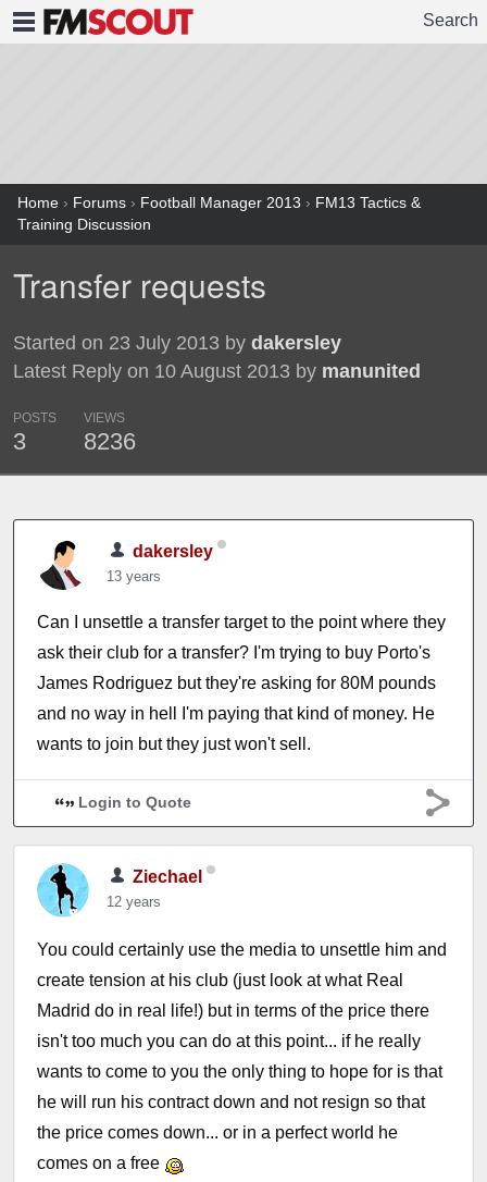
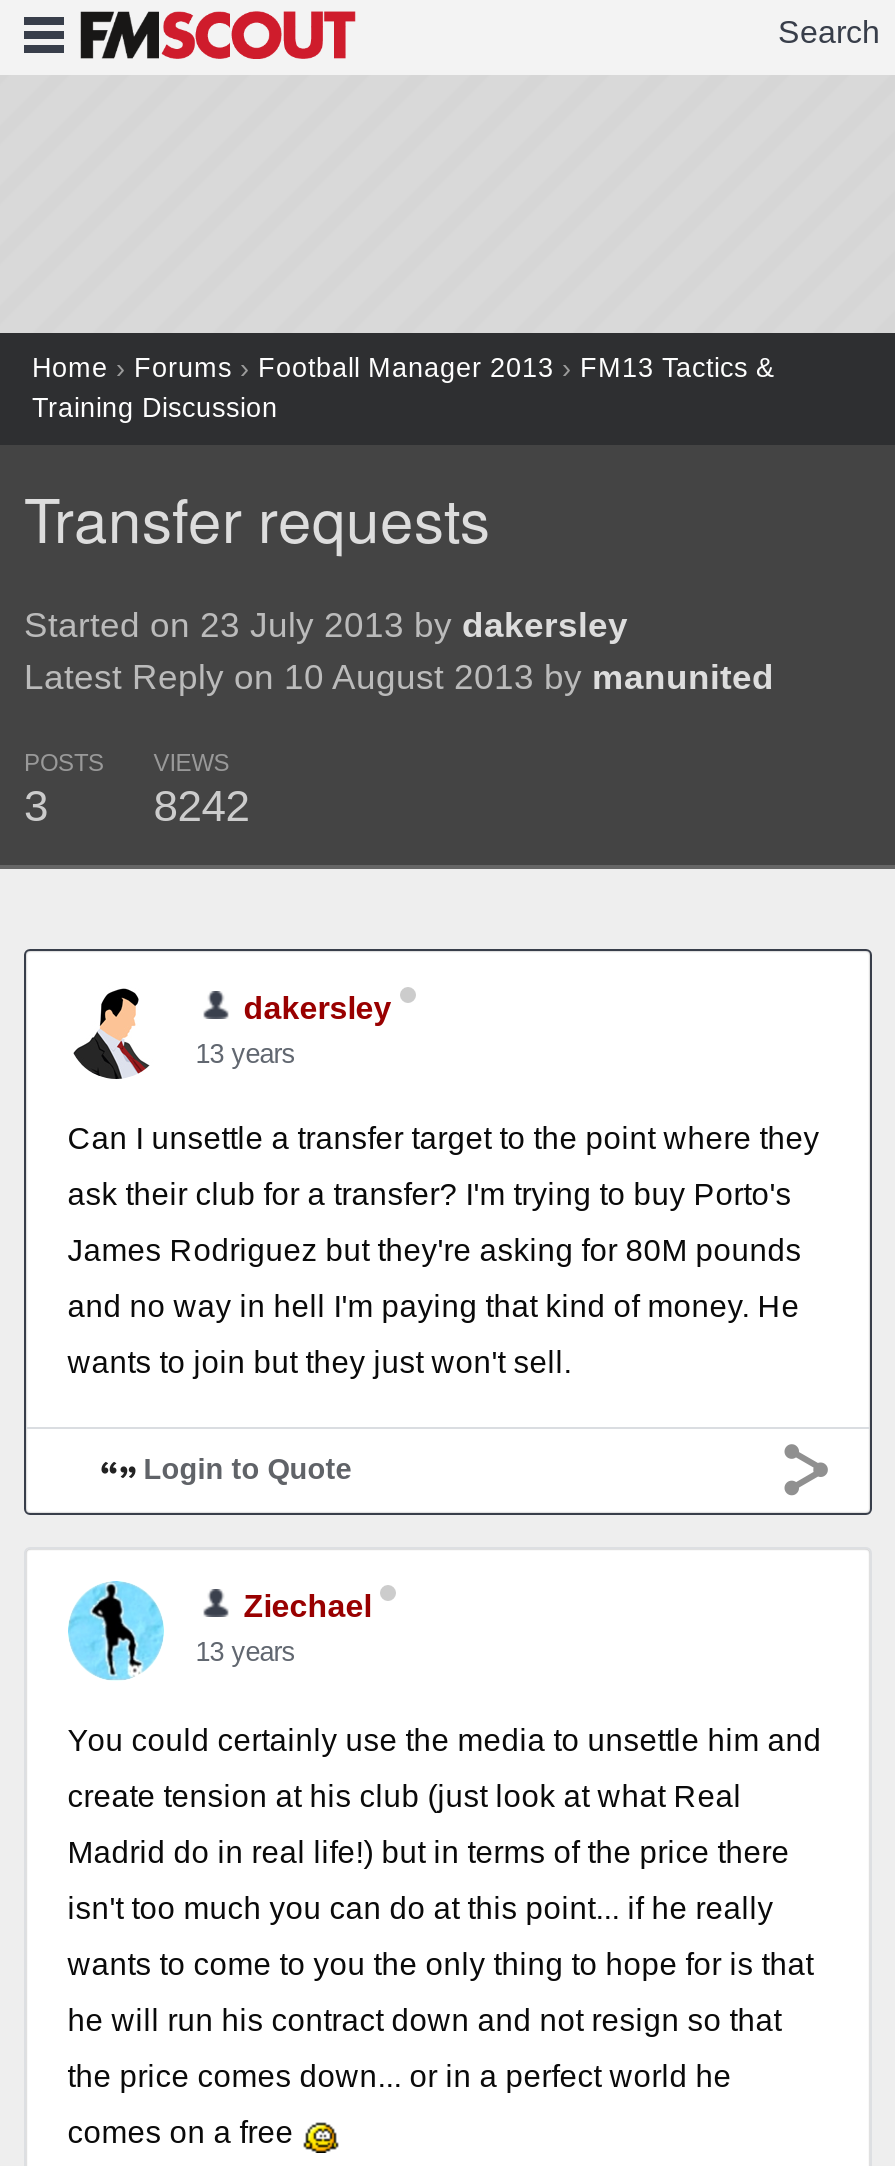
- 8236
+ 8242

- 12 years
+ 13 years
